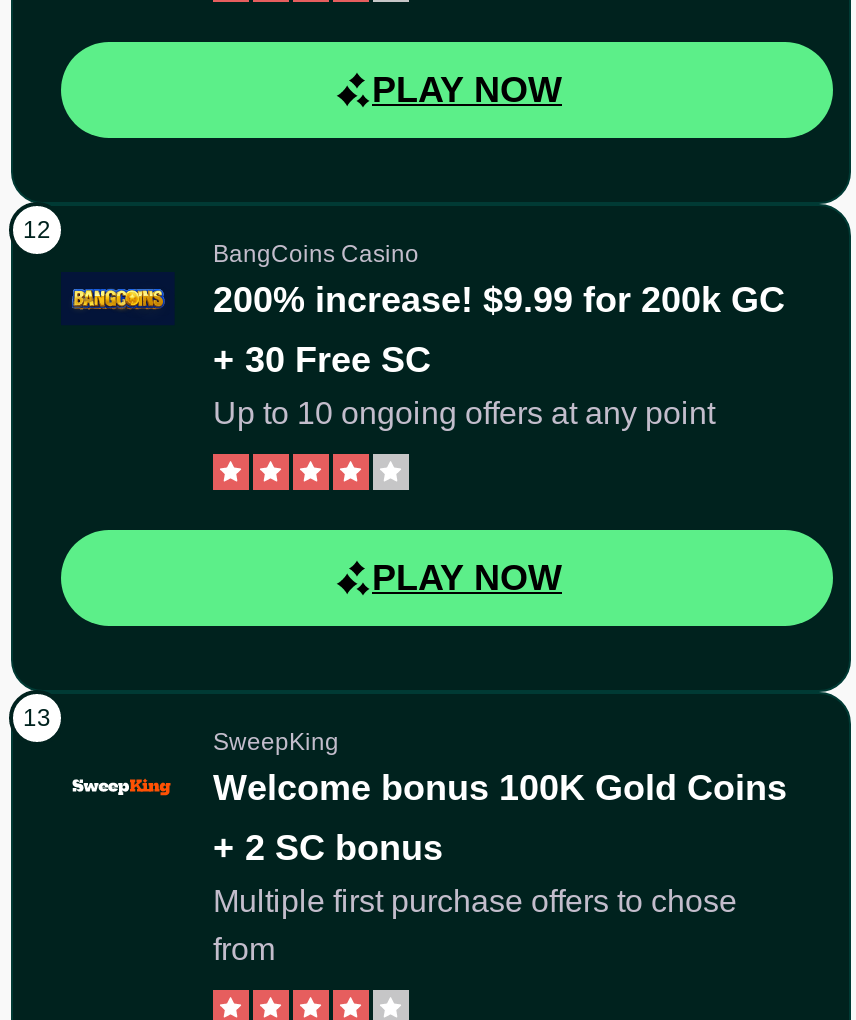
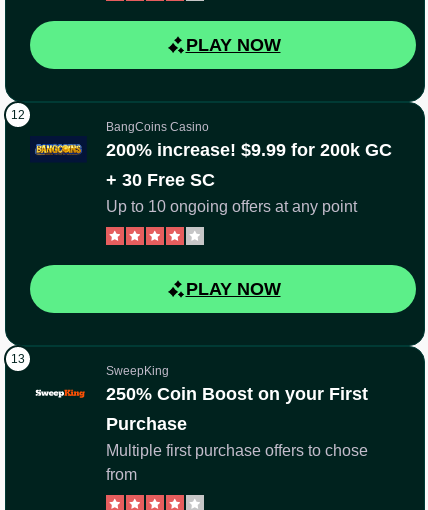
- Welcome bonus 100K Gold Coins
+ 250% Coin Boost on your First

- + 2 SC bonus
+ Purchase
